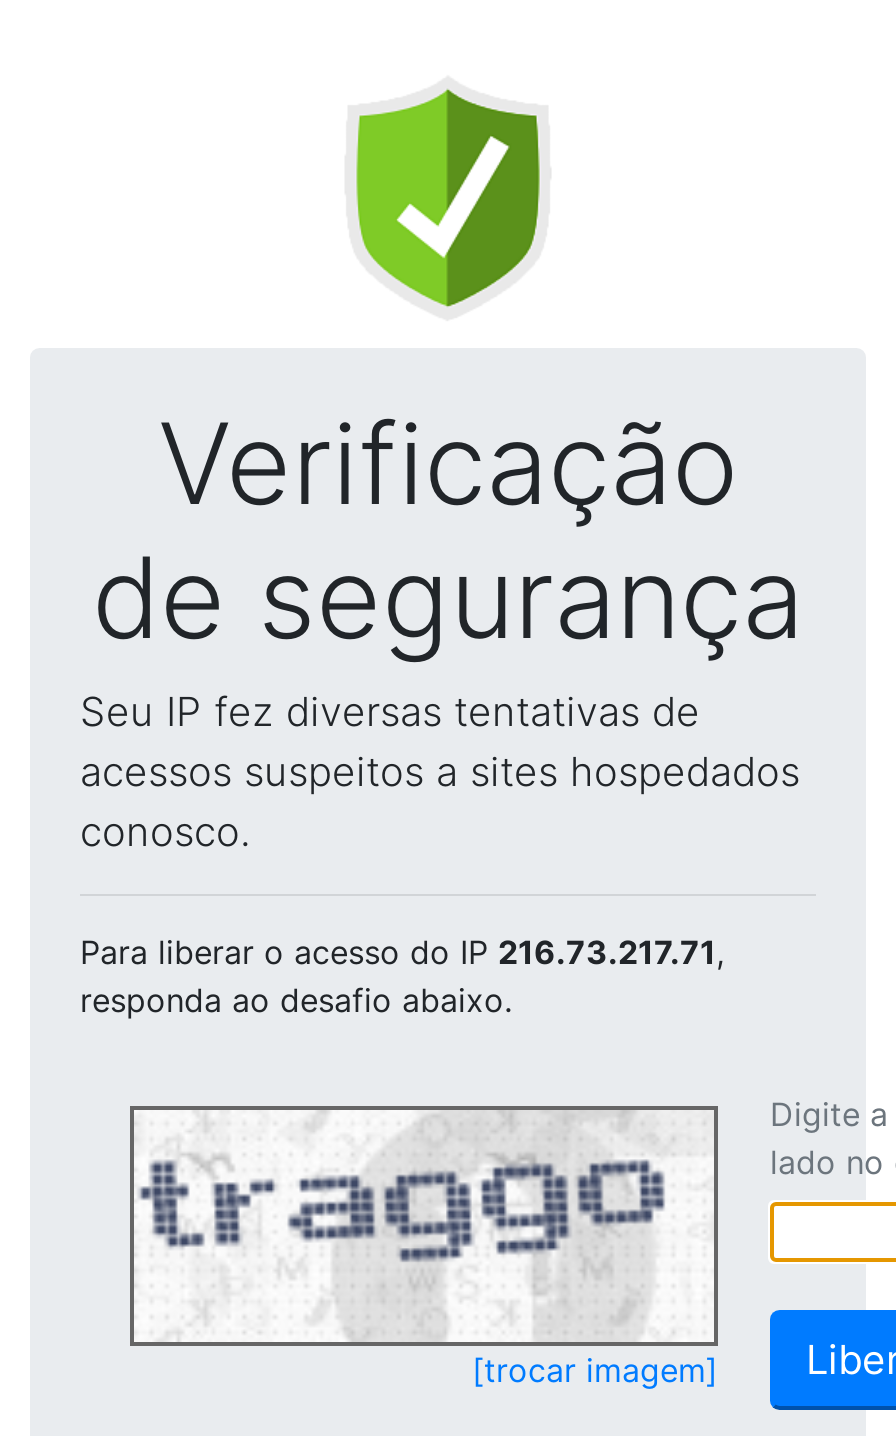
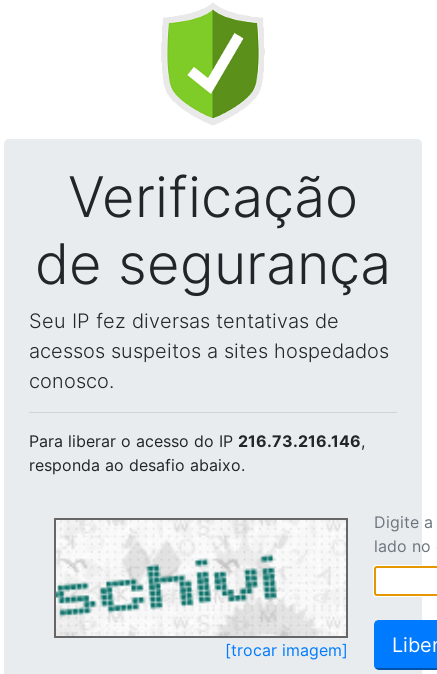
- Para liberar o acesso do IP 216.73.217.71,
+ Para liberar o acesso do IP 216.73.216.146,

- [image]
+ [image]
